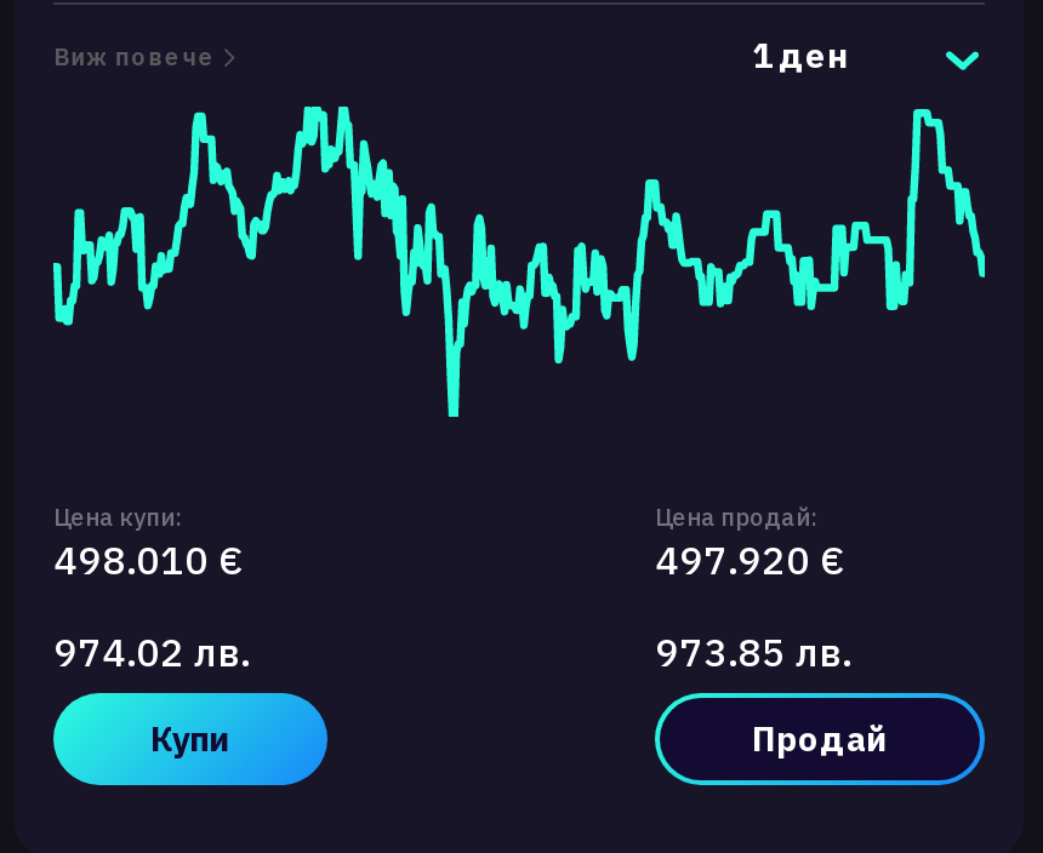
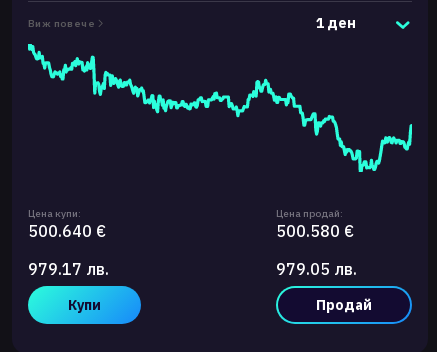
- [image]
+ [image]

- 498.010 €
+ 500.640 €

- 497.920 €
+ 500.580 €

- 974.02 лв.
+ 979.17 лв.

- 973.85 лв.
+ 979.05 лв.
